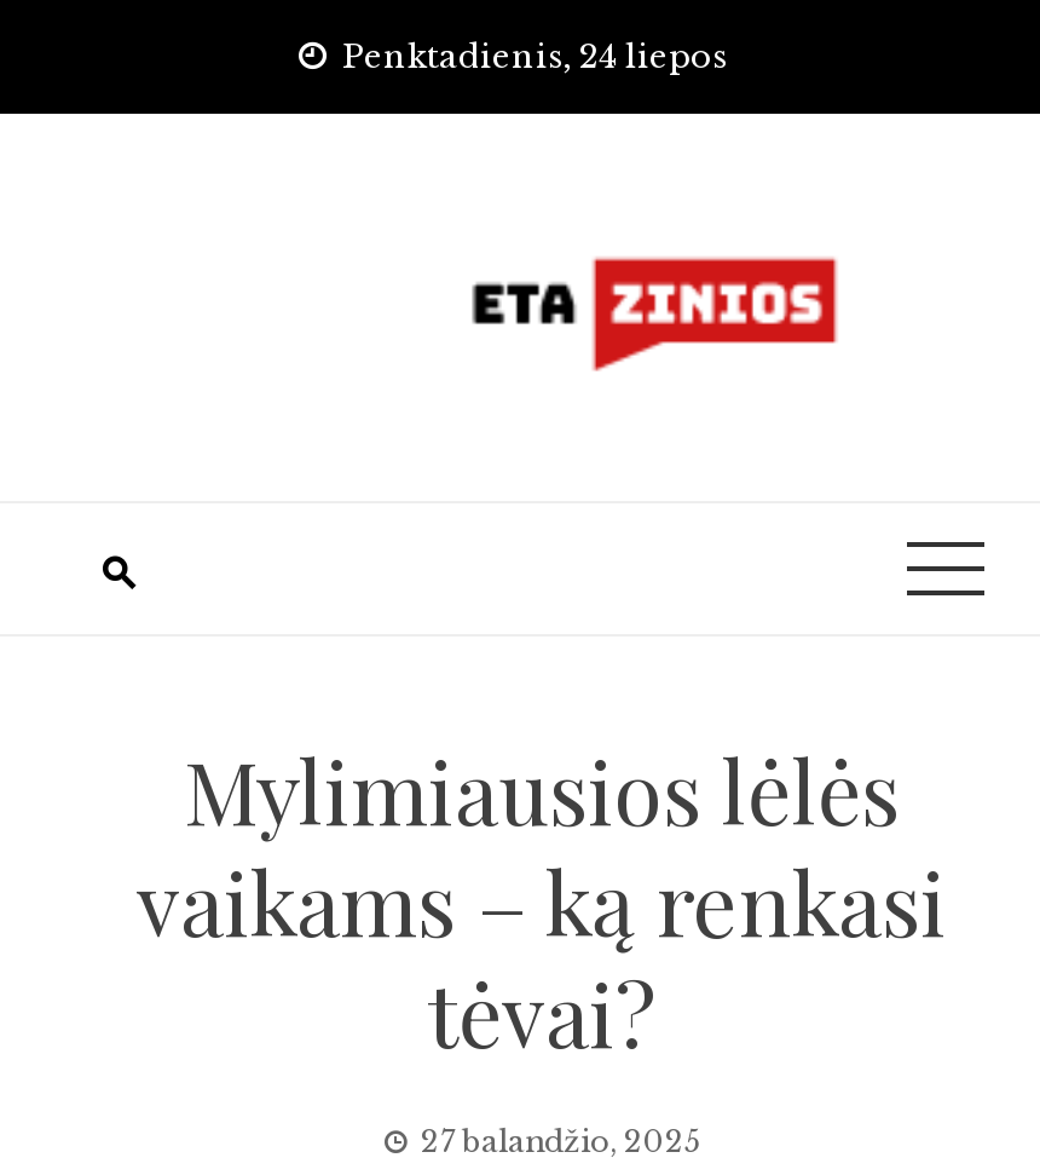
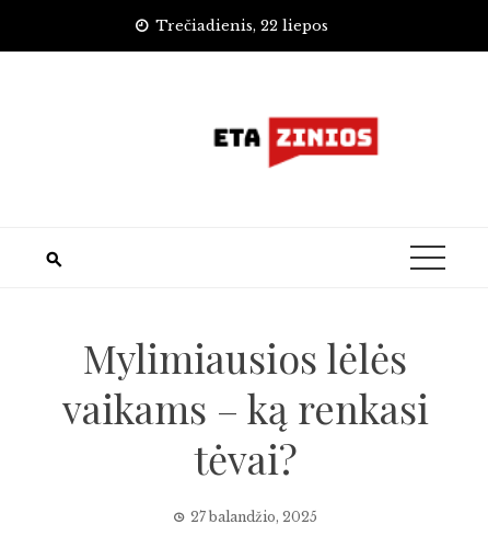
- Penktadienis, 24 liepos
+ Trečiadienis, 22 liepos
